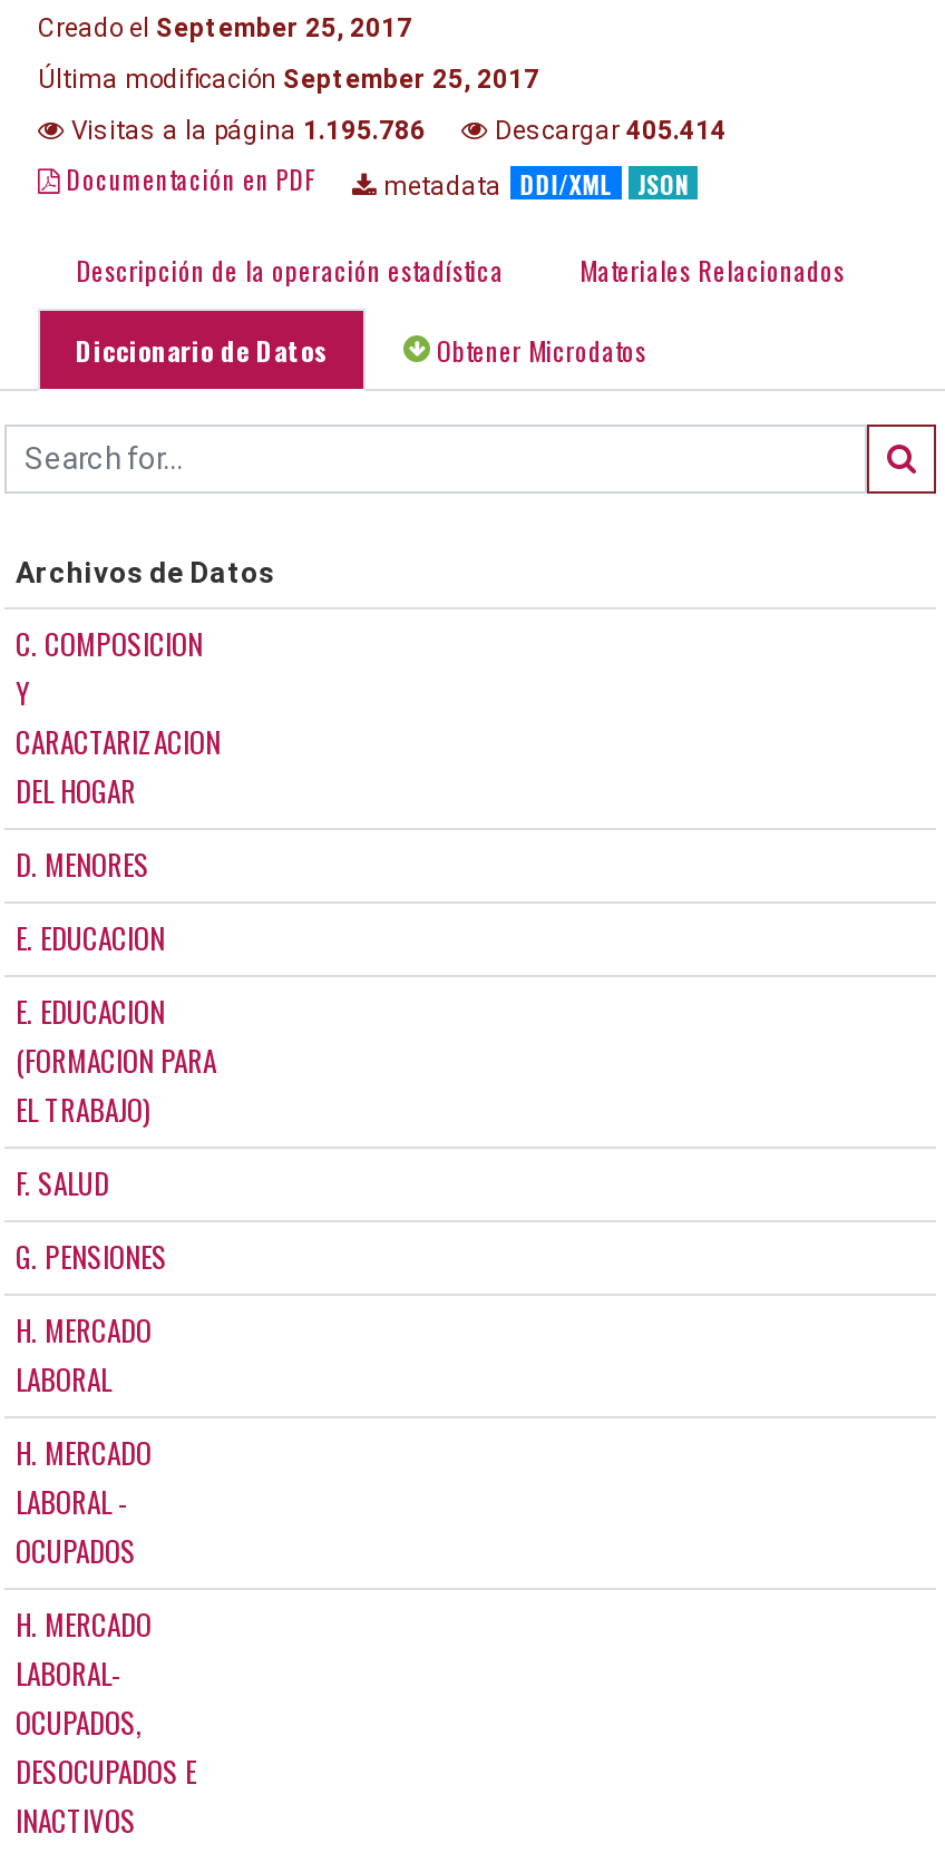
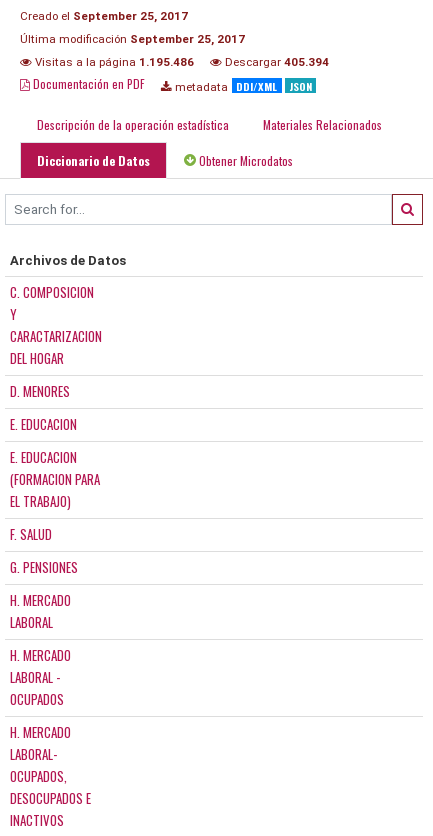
- Visitas a la página 1.195.786
+ Visitas a la página 1.195.486

- Descargar 405.414
+ Descargar 405.394
